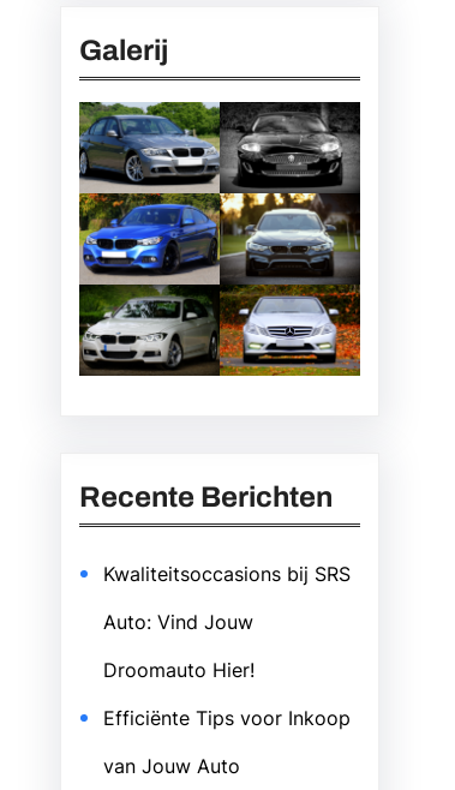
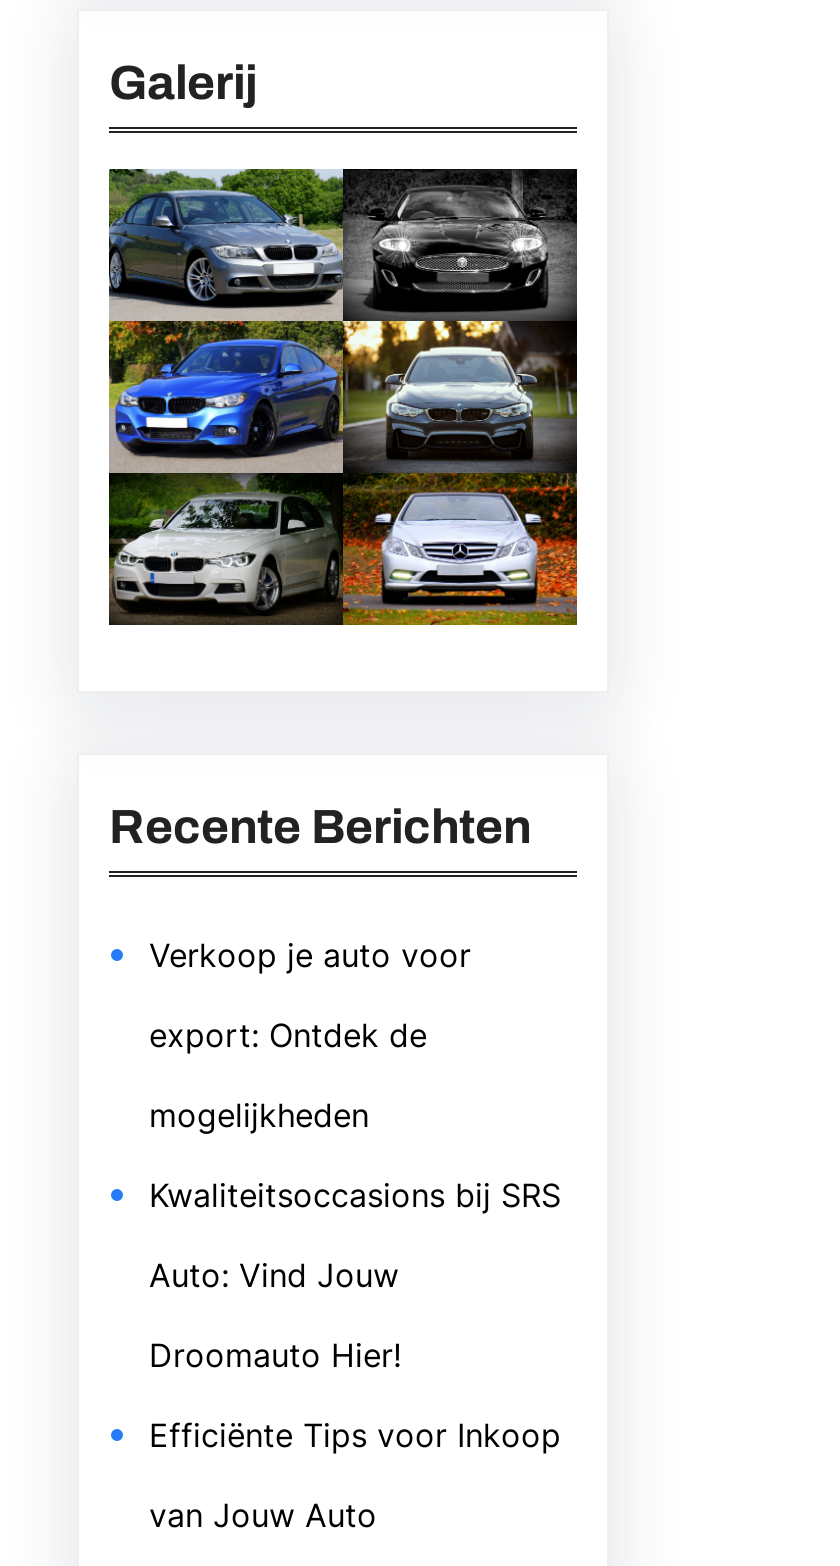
+ Verkoop je auto voor
+ export: Ontdek de
+ mogelijkheden
